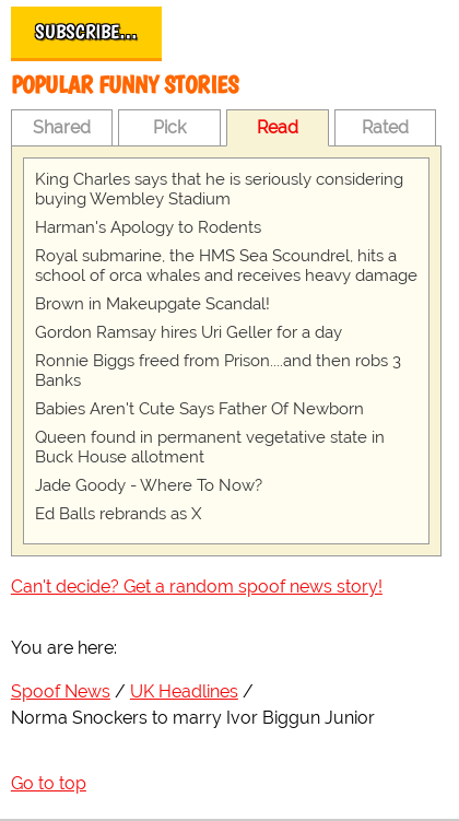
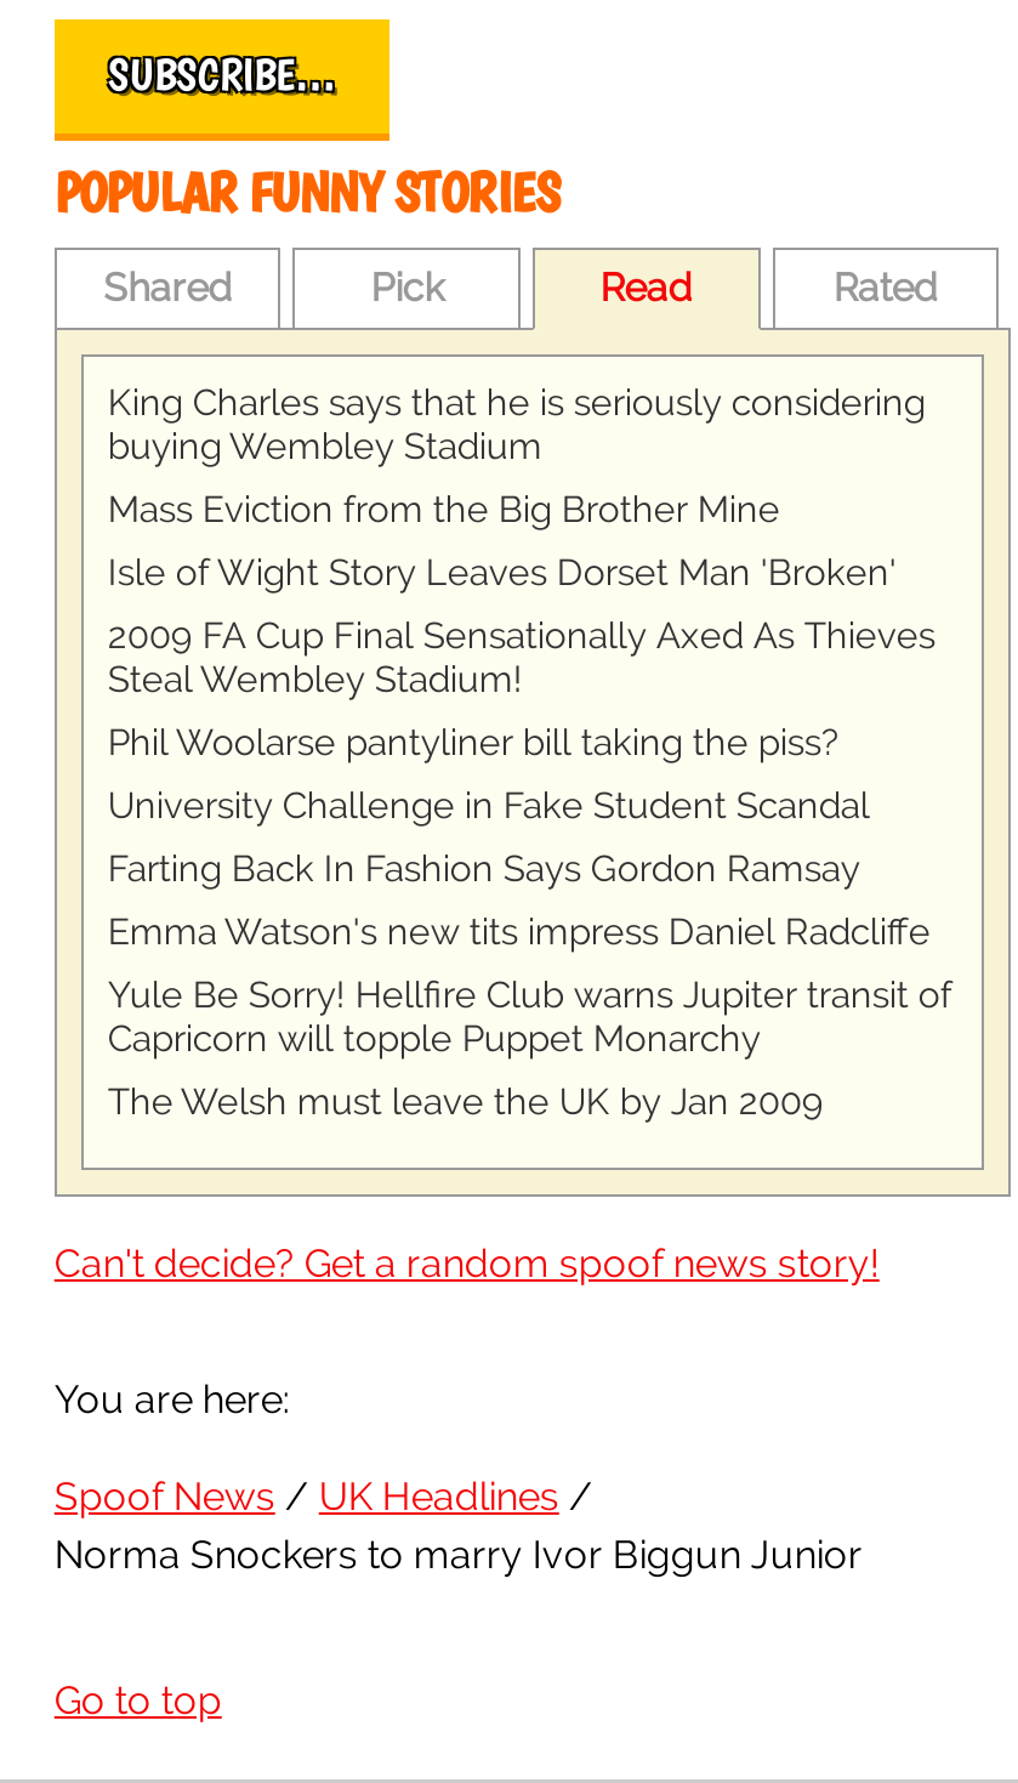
- Harman's Apology to Rodents
- Royal submarine, the HMS Sea Scoundrel, hits a
- school of orca whales and receives heavy damage
- Brown in Makeupgate Scandal!
- Gordon Ramsay hires Uri Geller for a day
- Ronnie Biggs freed from Prison....and then robs 3
- Banks
- Babies Aren't Cute Says Father Of Newborn
- Queen found in permanent vegetative state in
- Buck House allotment
- Jade Goody - Where To Now?
- Ed Balls rebrands as X
+ Mass Eviction from the Big Brother Mine
+ Isle of Wight Story Leaves Dorset Man 'Broken'
+ 2009 FA Cup Final Sensationally Axed As Thieves
+ Steal Wembley Stadium!
+ Phil Woolarse pantyliner bill taking the piss?
+ University Challenge in Fake Student Scandal
+ Farting Back In Fashion Says Gordon Ramsay
+ Emma Watson's new tits impress Daniel Radcliffe
+ Yule Be Sorry! Hellfire Club warns Jupiter transit of
+ Capricorn will topple Puppet Monarchy
+ The Welsh must leave the UK by Jan 2009
